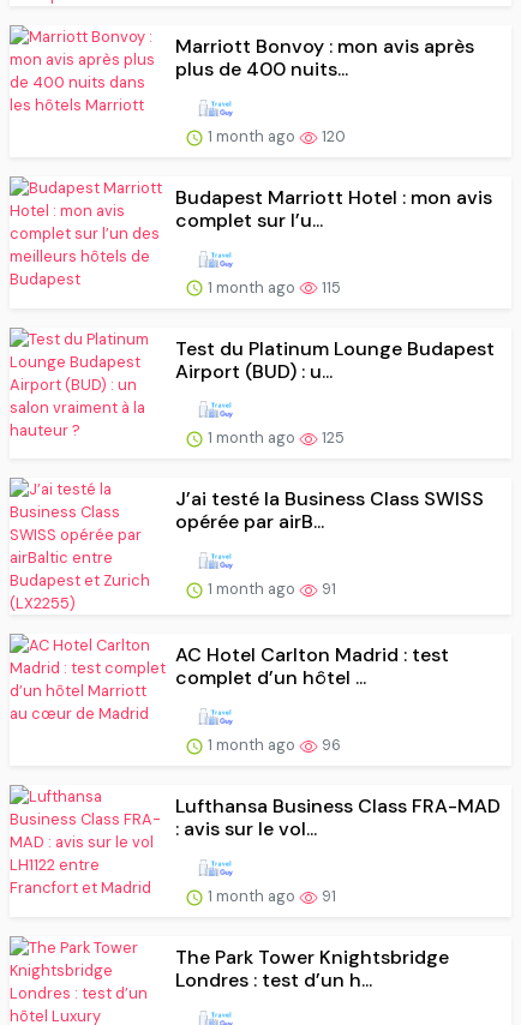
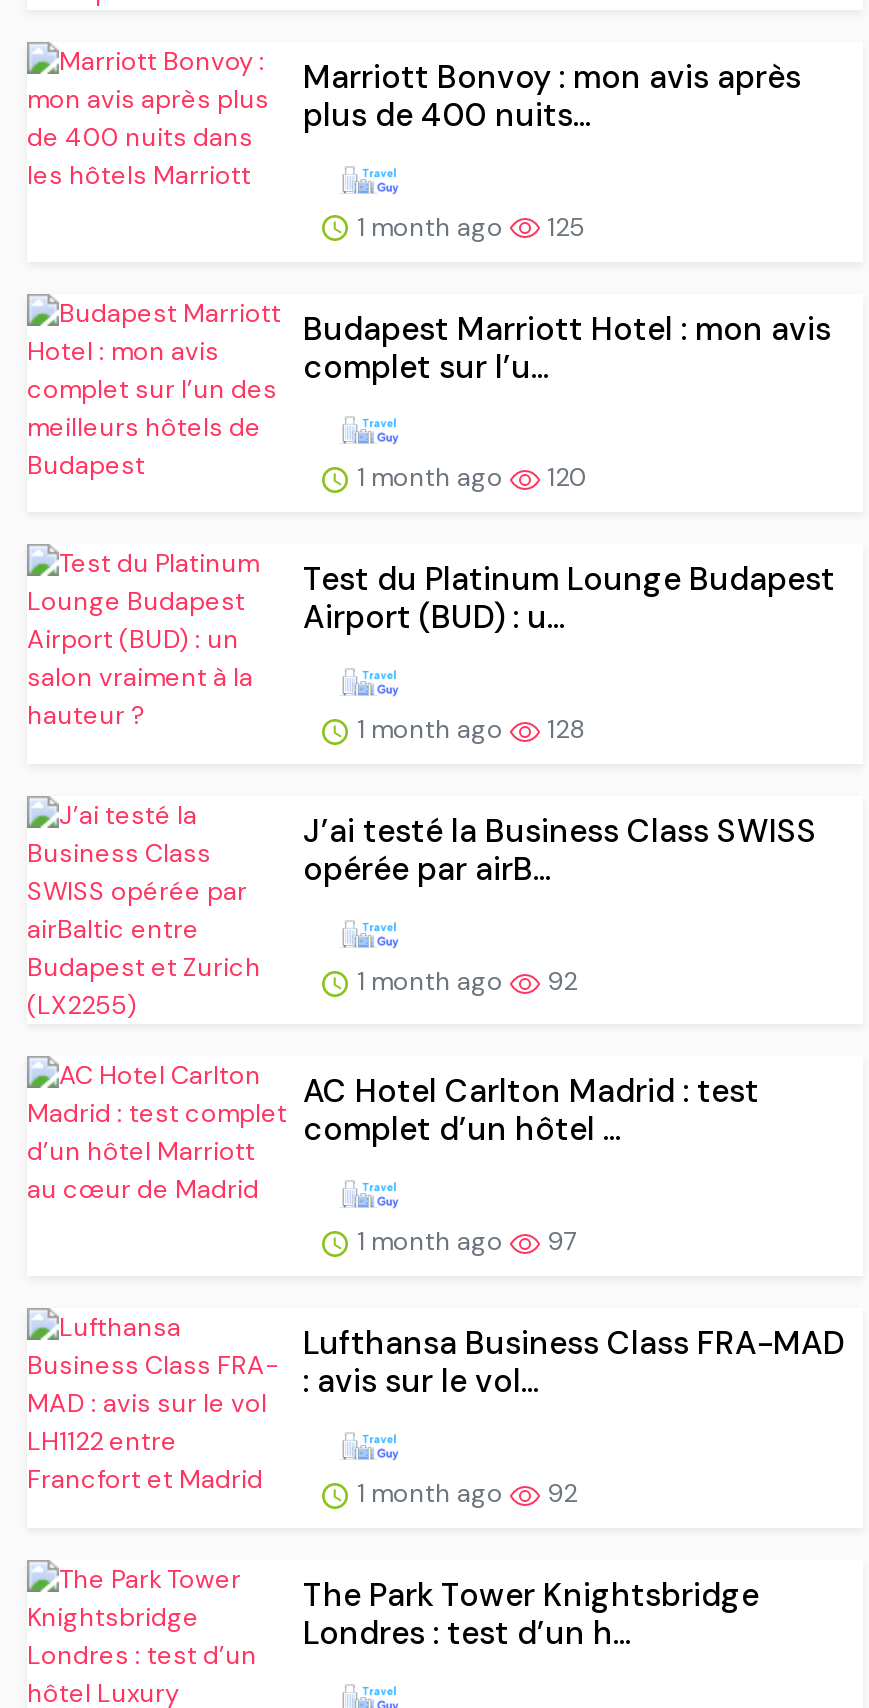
- 1 month ago 120
+ 1 month ago 125

- 1 month ago 115
+ 1 month ago 120

- 1 month ago 125
+ 1 month ago 128

- 1 month ago 91
+ 1 month ago 92

- 1 month ago 96
+ 1 month ago 97

- 1 month ago 91
+ 1 month ago 92
